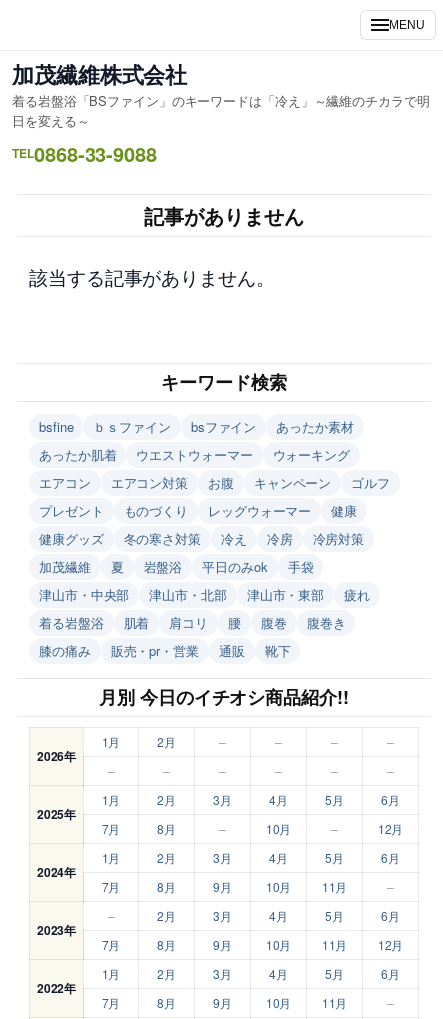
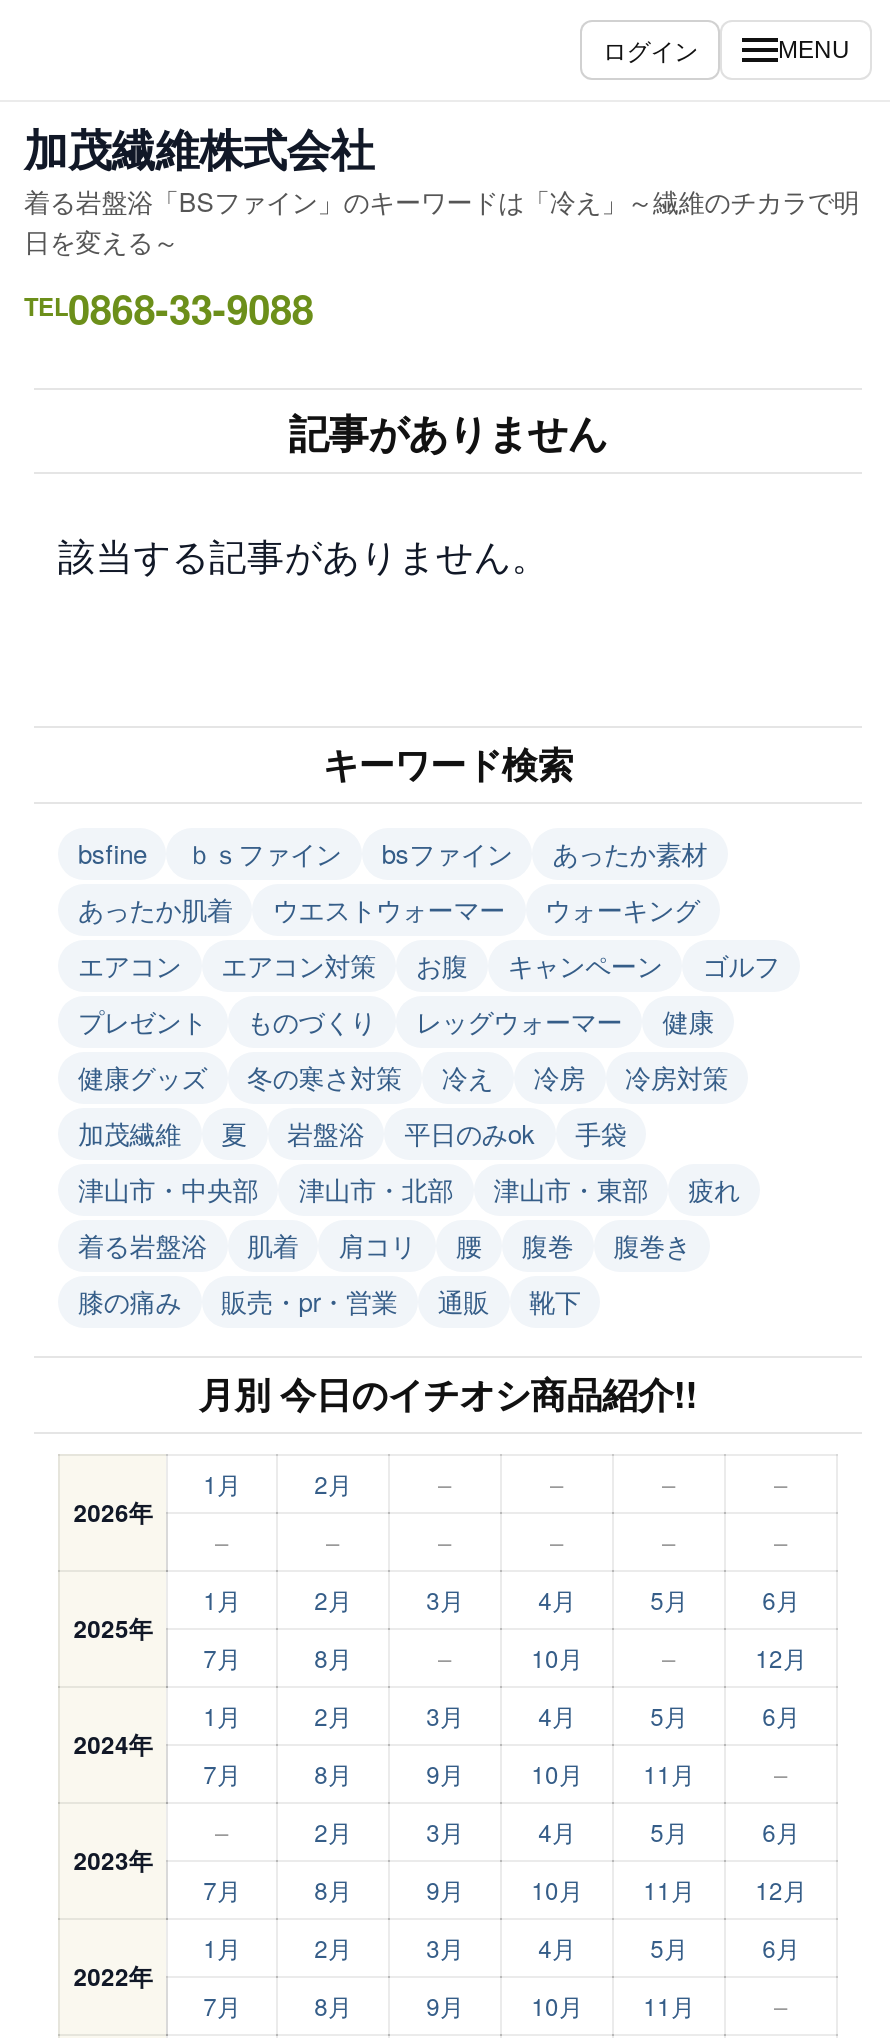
+ ログイン
